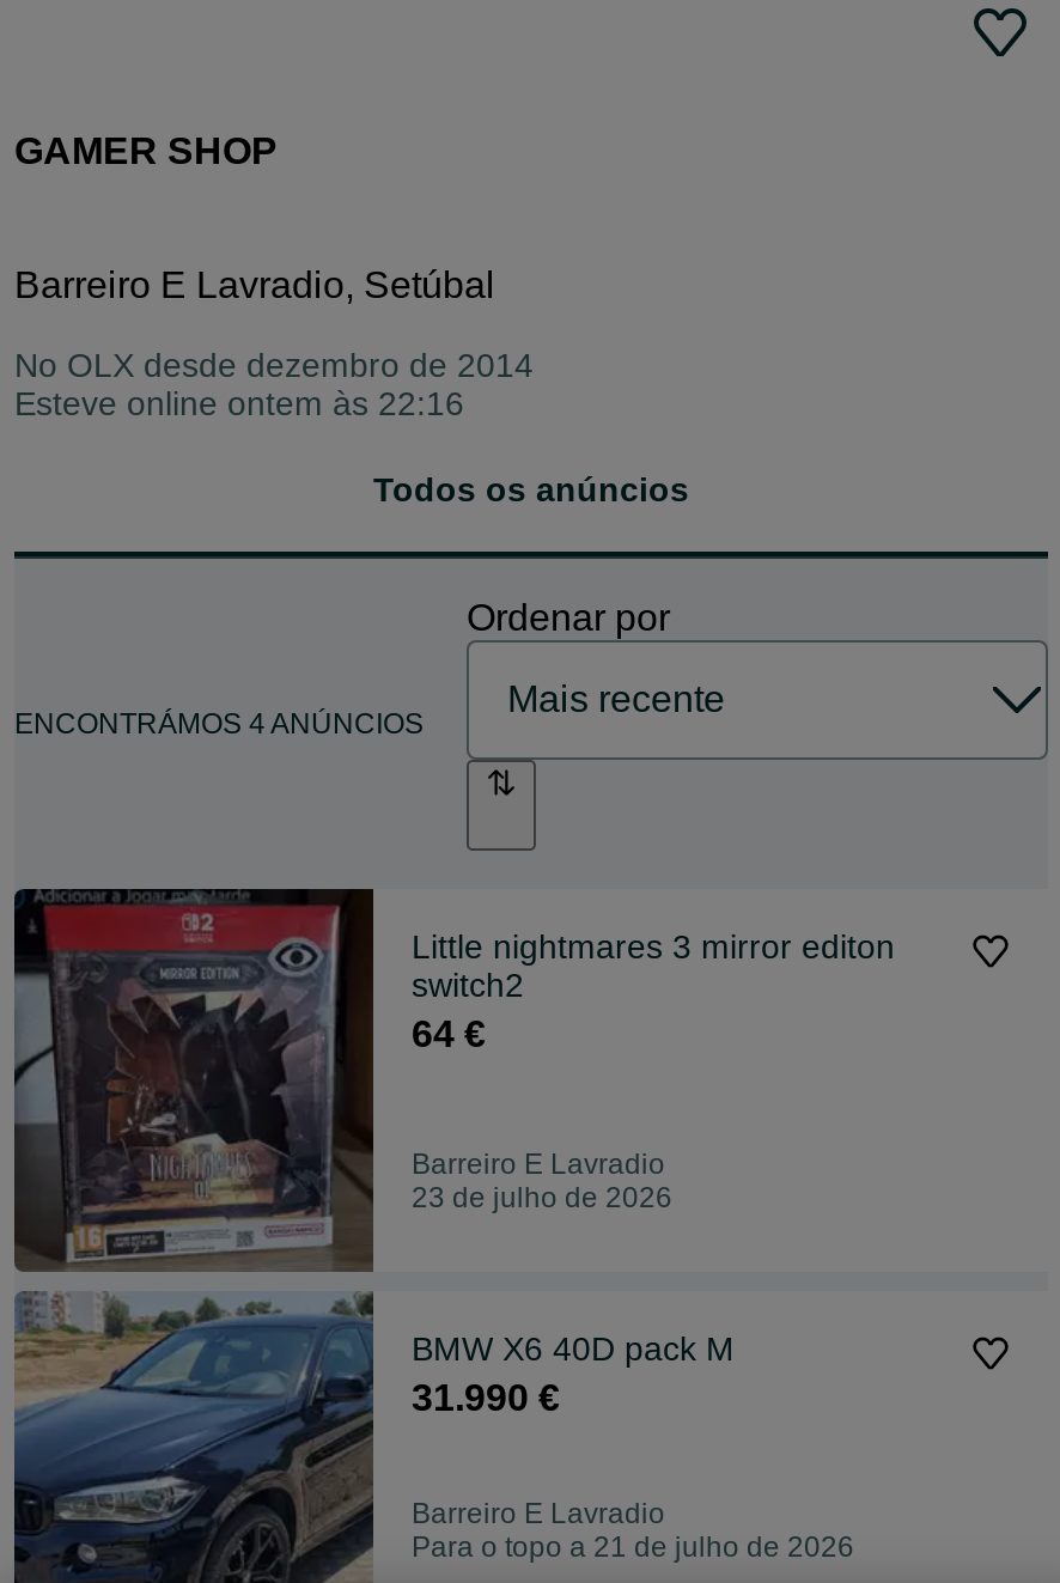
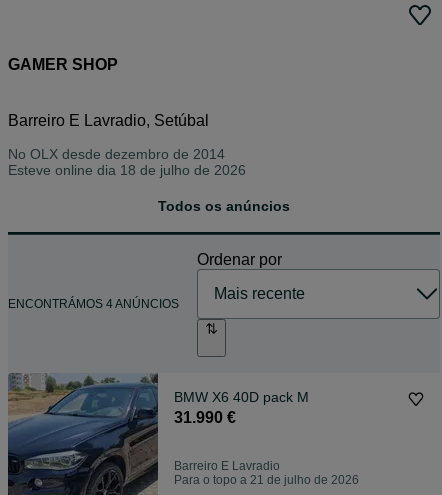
- Esteve online ontem às 22:16
+ Esteve online dia 18 de julho de 2026

- [image]
- Little nightmares 3 mirror editon
- switch2
- 64 €
- Barreiro E Lavradio
- 23 de julho de 2026
